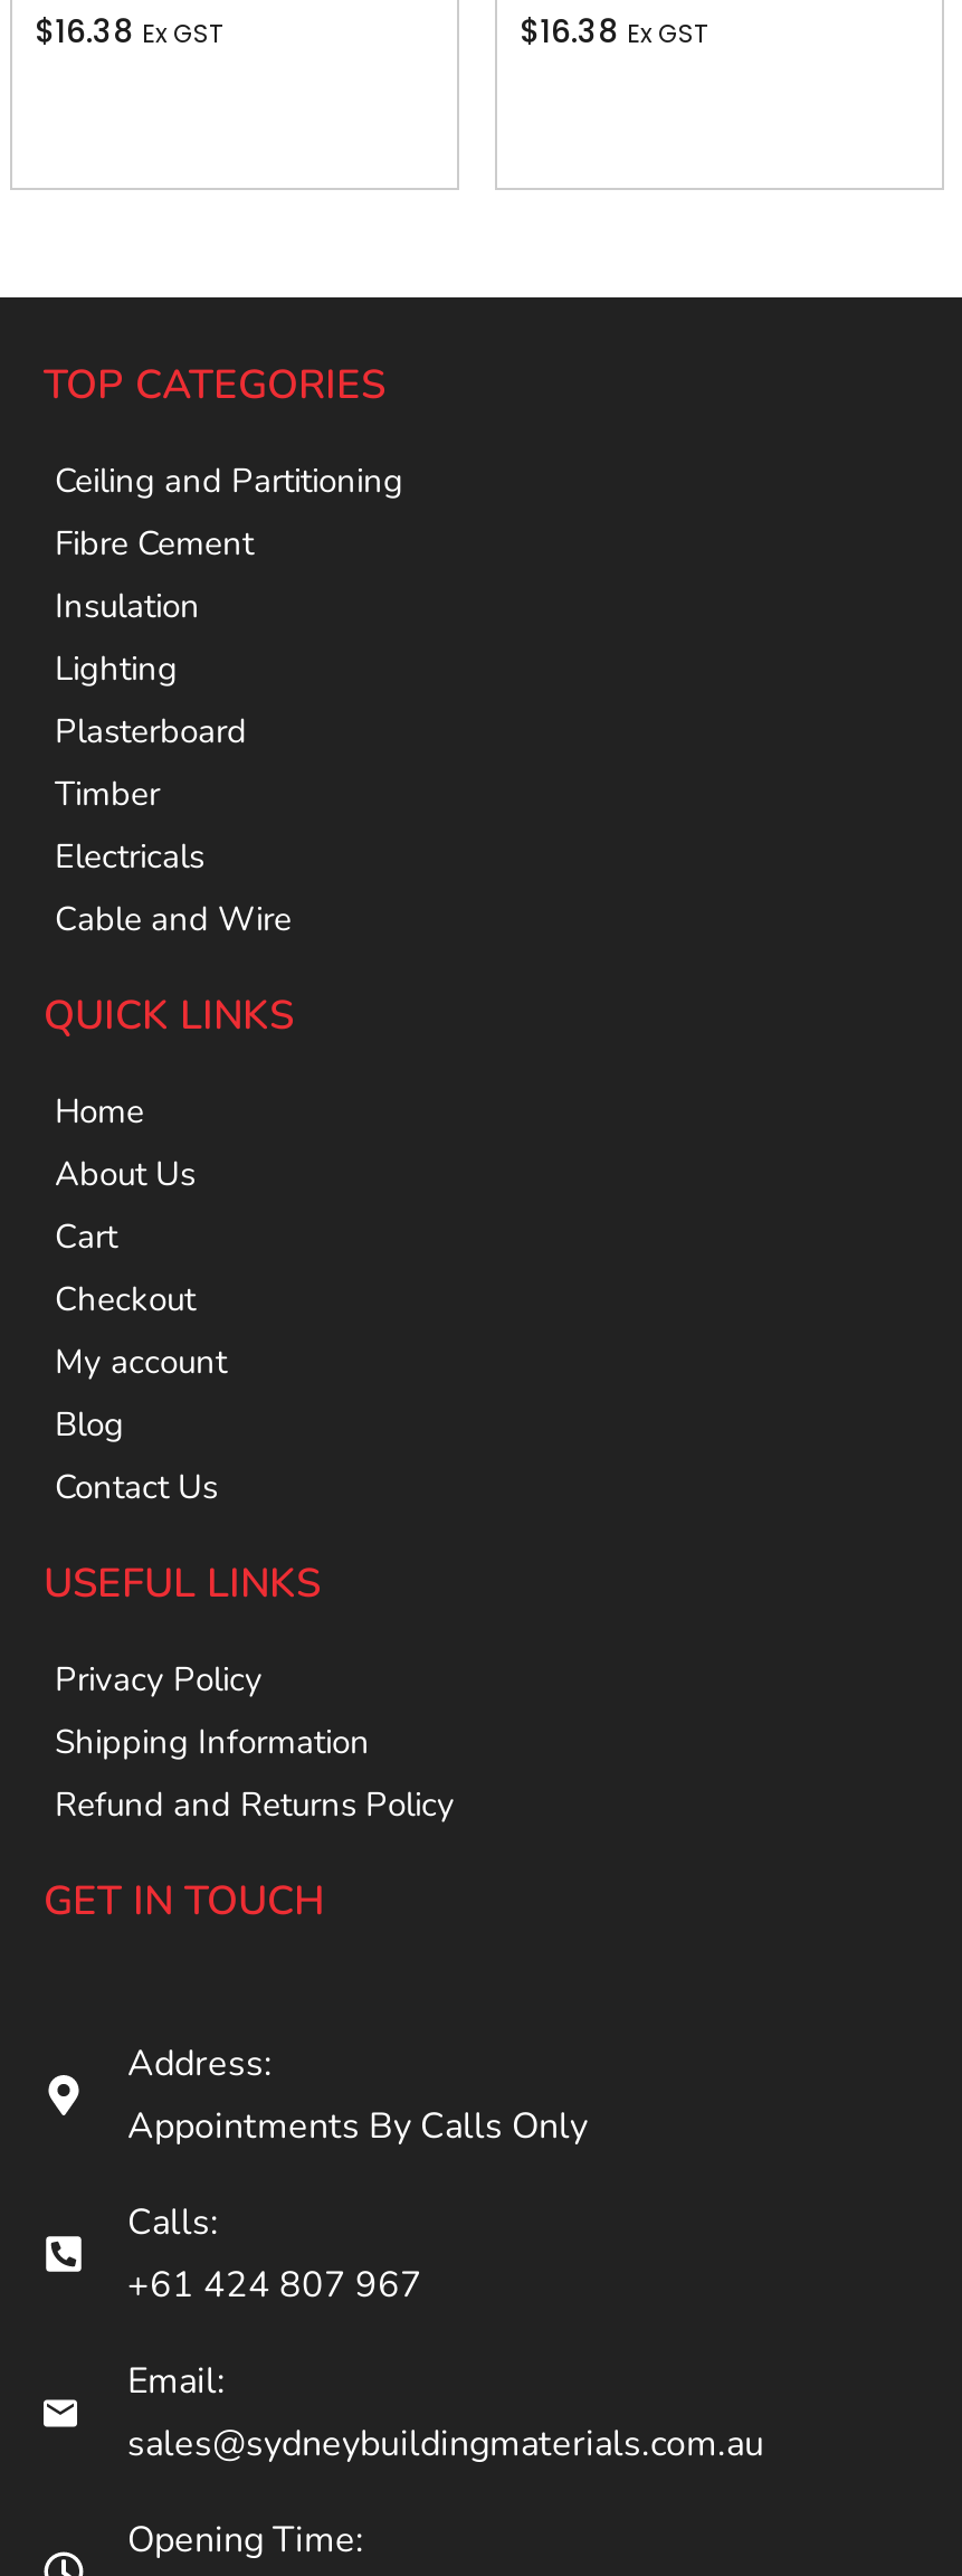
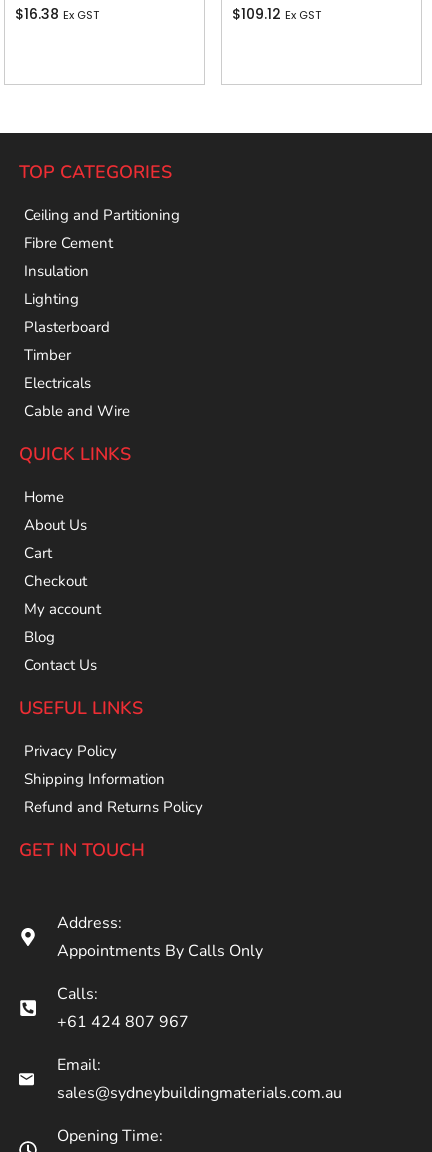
- $16.38 Ex GST
+ $109.12 Ex GST
